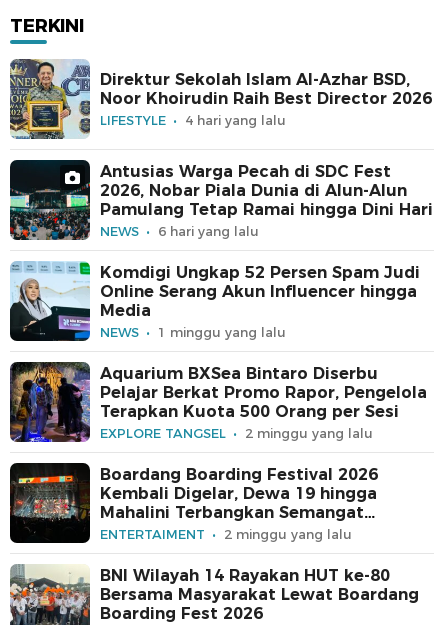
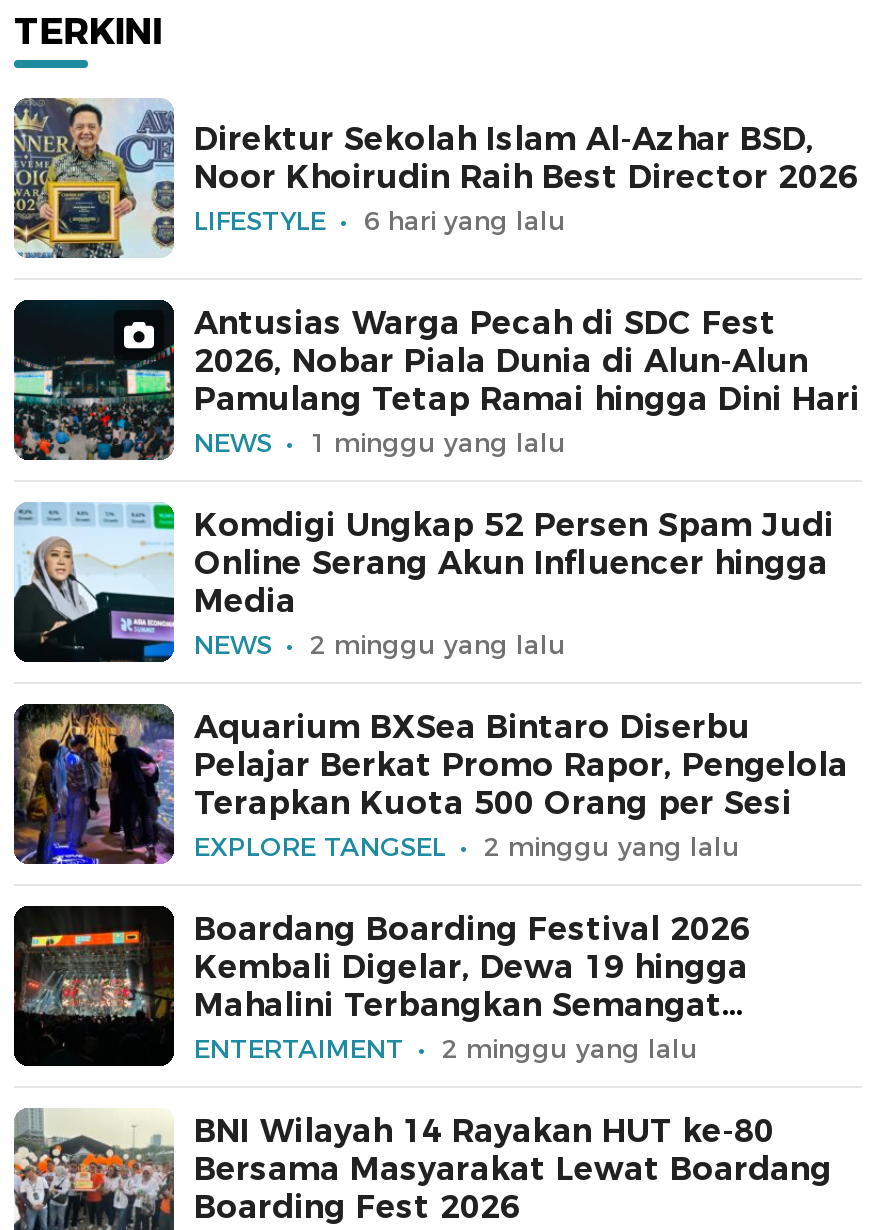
- 4 hari yang lalu

moved up: 6 hari yang lalu

moved up: 1 minggu yang lalu

+ 2 minggu yang lalu
